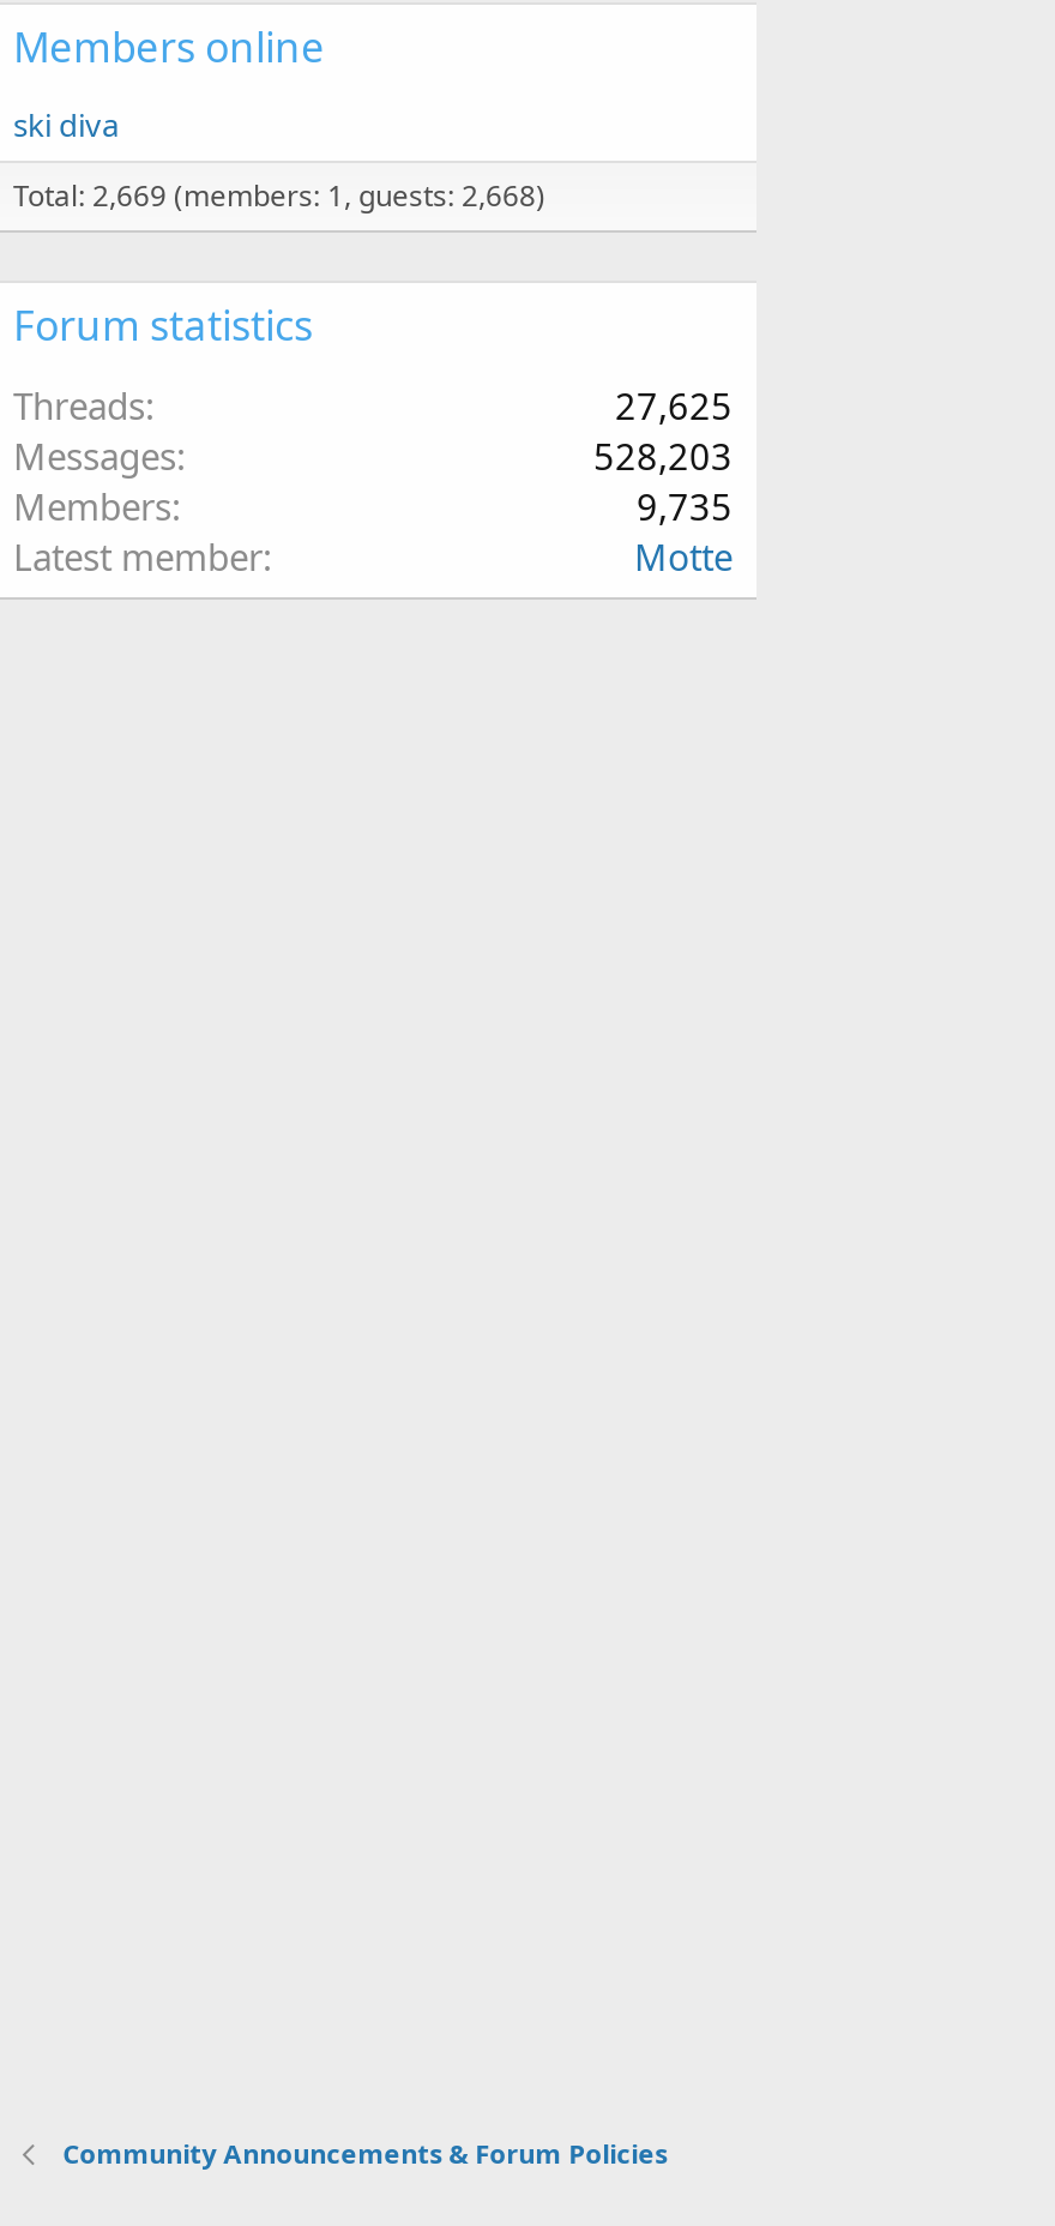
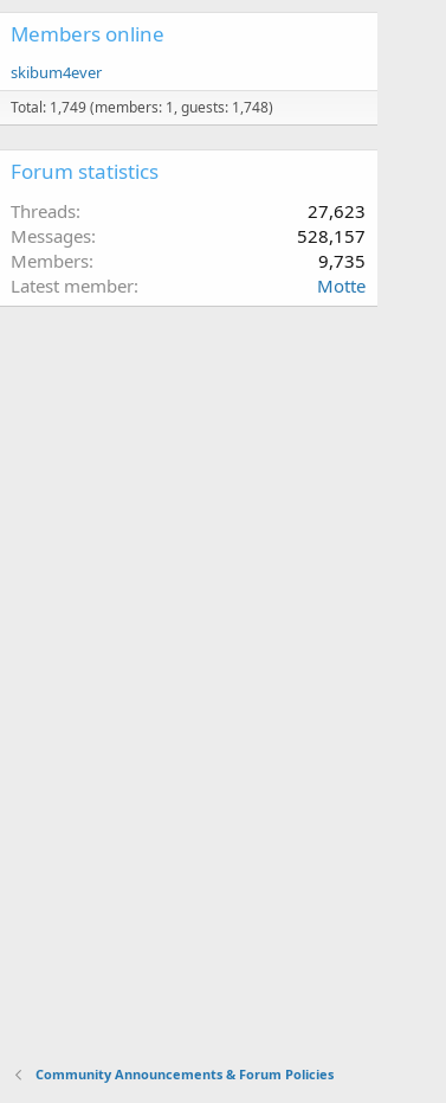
- ski diva
+ skibum4ever

- Total: 2,669 (members: 1, guests: 2,668)
+ Total: 1,749 (members: 1, guests: 1,748)

- 27,625
+ 27,623

- 528,203
+ 528,157
